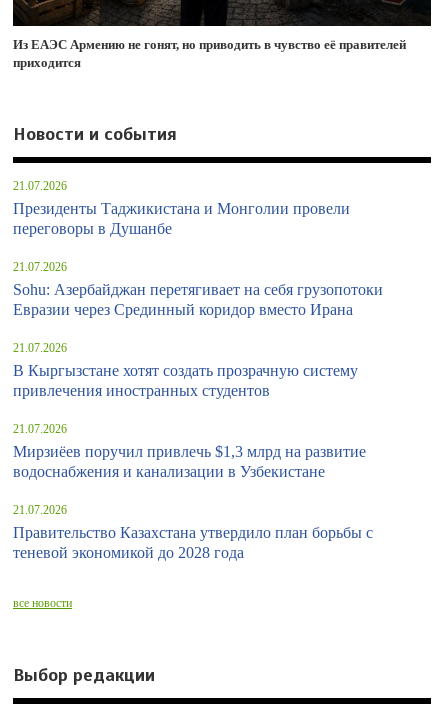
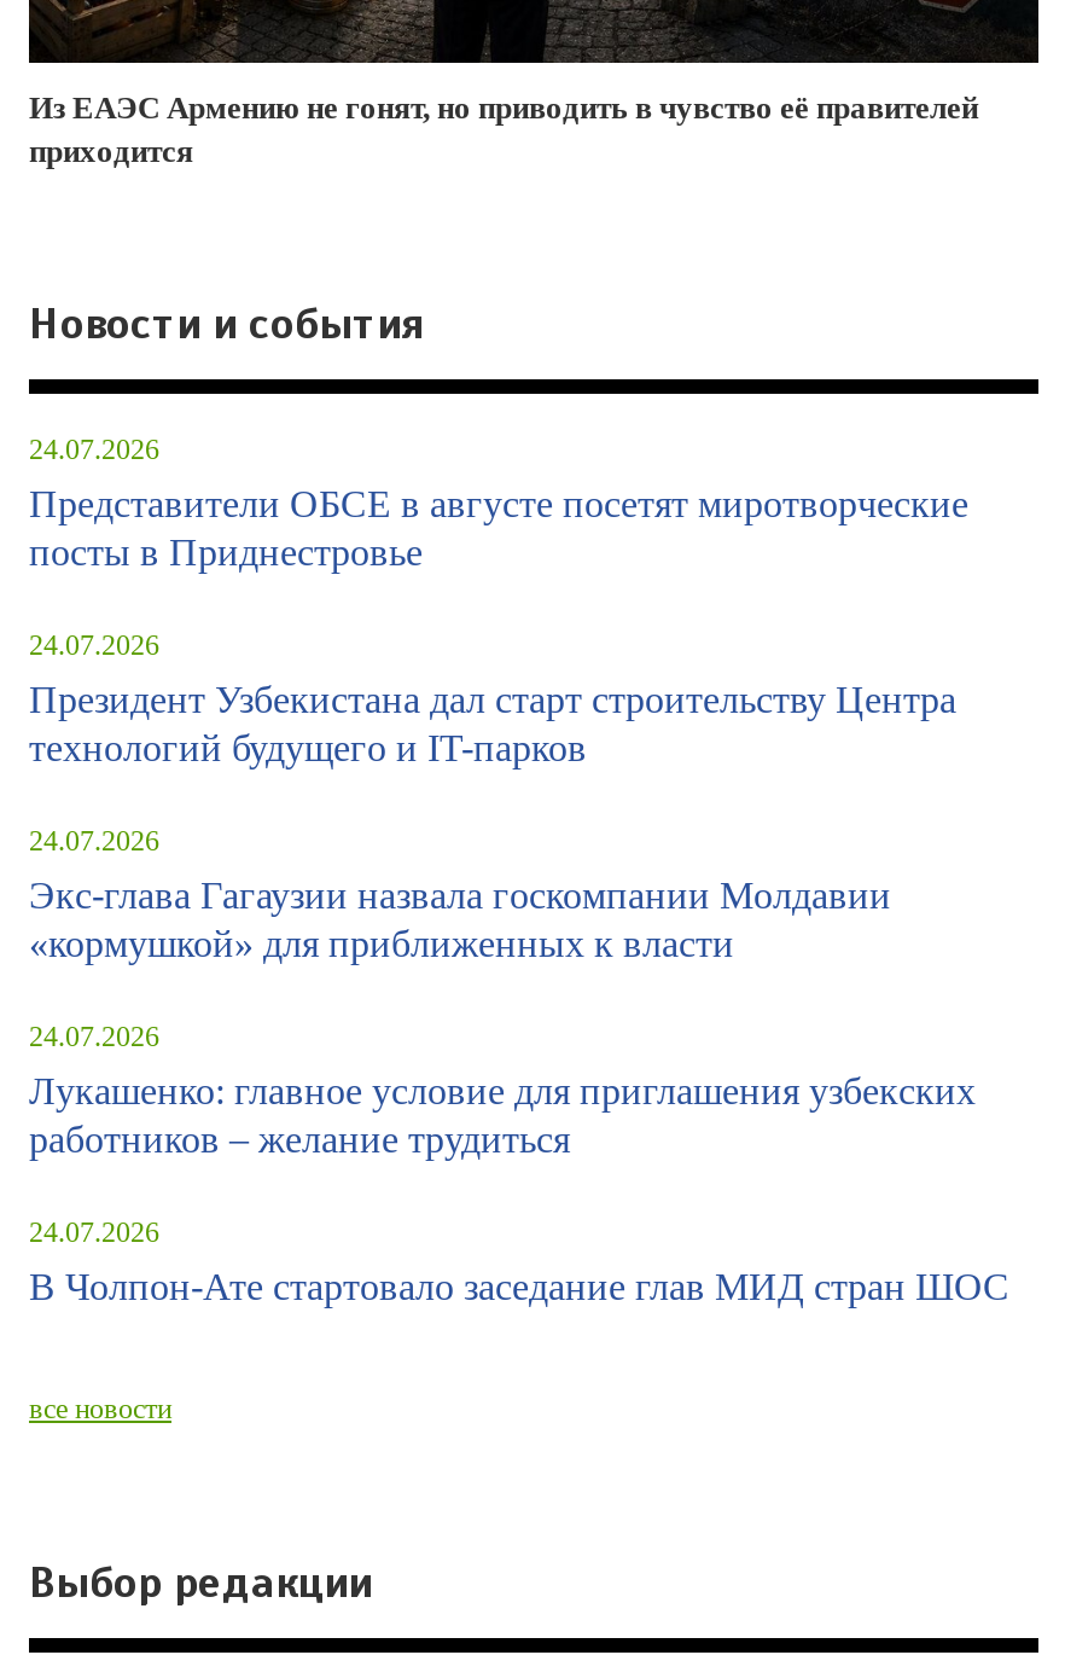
- 21.07.2026
- Президенты Таджикистана и Монголии провели
- переговоры в Душанбе
+ 24.07.2026
+ Представители ОБСЕ в августе посетят миротворческие
+ посты в Приднестровье

- 21.07.2026
- Sohu: Азербайджан перетягивает на себя грузопотоки
- Евразии через Срединный коридор вместо Ирана
+ 24.07.2026
+ Президент Узбекистана дал старт строительству Центра
+ технологий будущего и IT-парков

- 21.07.2026
- В Кыргызстане хотят создать прозрачную систему
- привлечения иностранных студентов
+ 24.07.2026
+ Экс-глава Гагаузии назвала госкомпании Молдавии
+ «кормушкой» для приближенных к власти

- 21.07.2026
- Мирзиёев поручил привлечь $1,3 млрд на развитие
- водоснабжения и канализации в Узбекистане
+ 24.07.2026
+ Лукашенко: главное условие для приглашения узбекских
+ работников – желание трудиться

- 21.07.2026
- Правительство Казахстана утвердило план борьбы с
- теневой экономикой до 2028 года
+ 24.07.2026
+ В Чолпон-Ате стартовало заседание глав МИД стран ШОС
